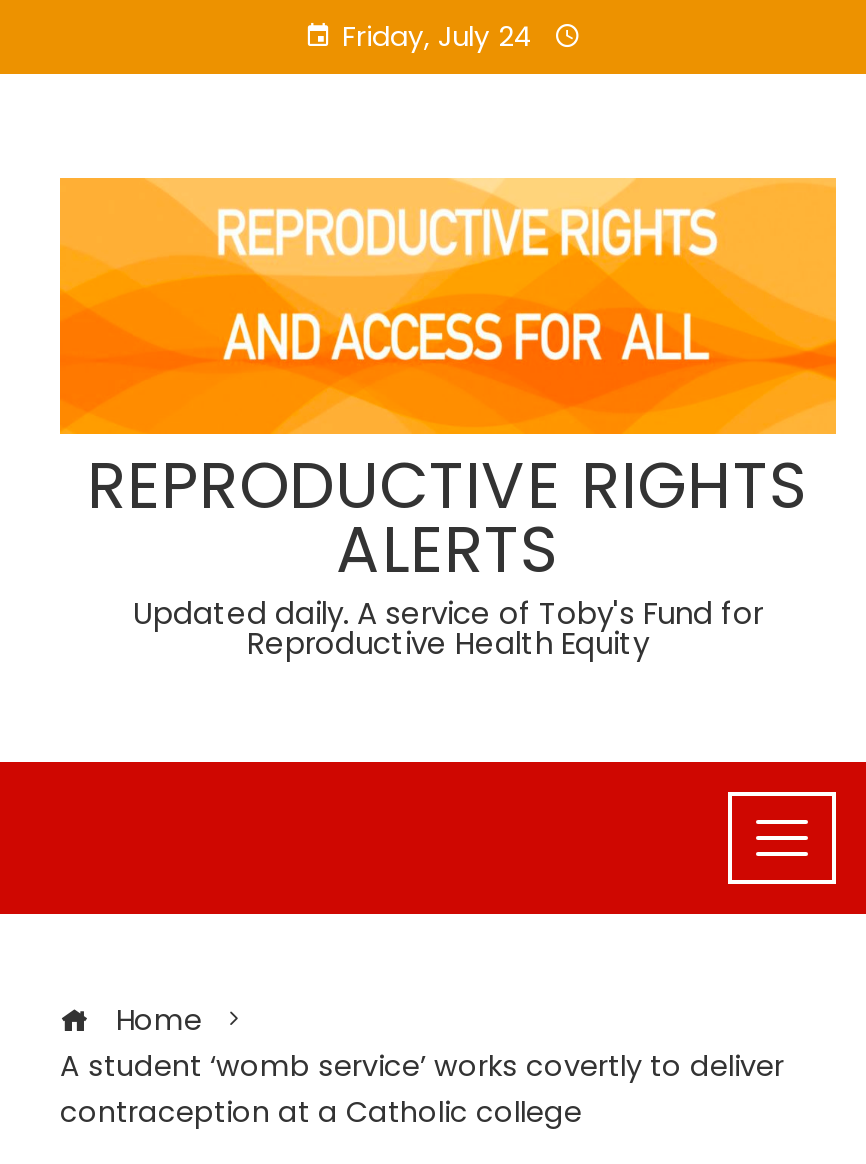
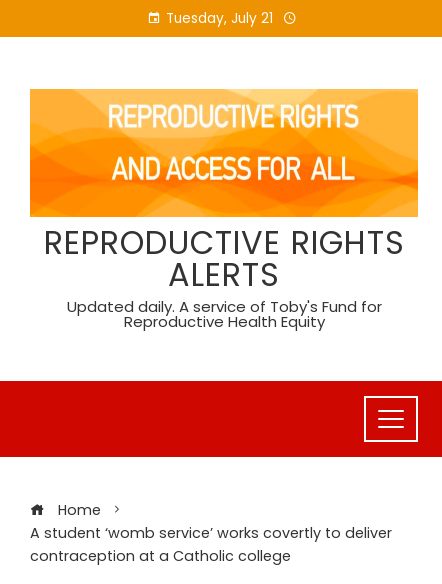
- Friday, July 24
+ Tuesday, July 21
